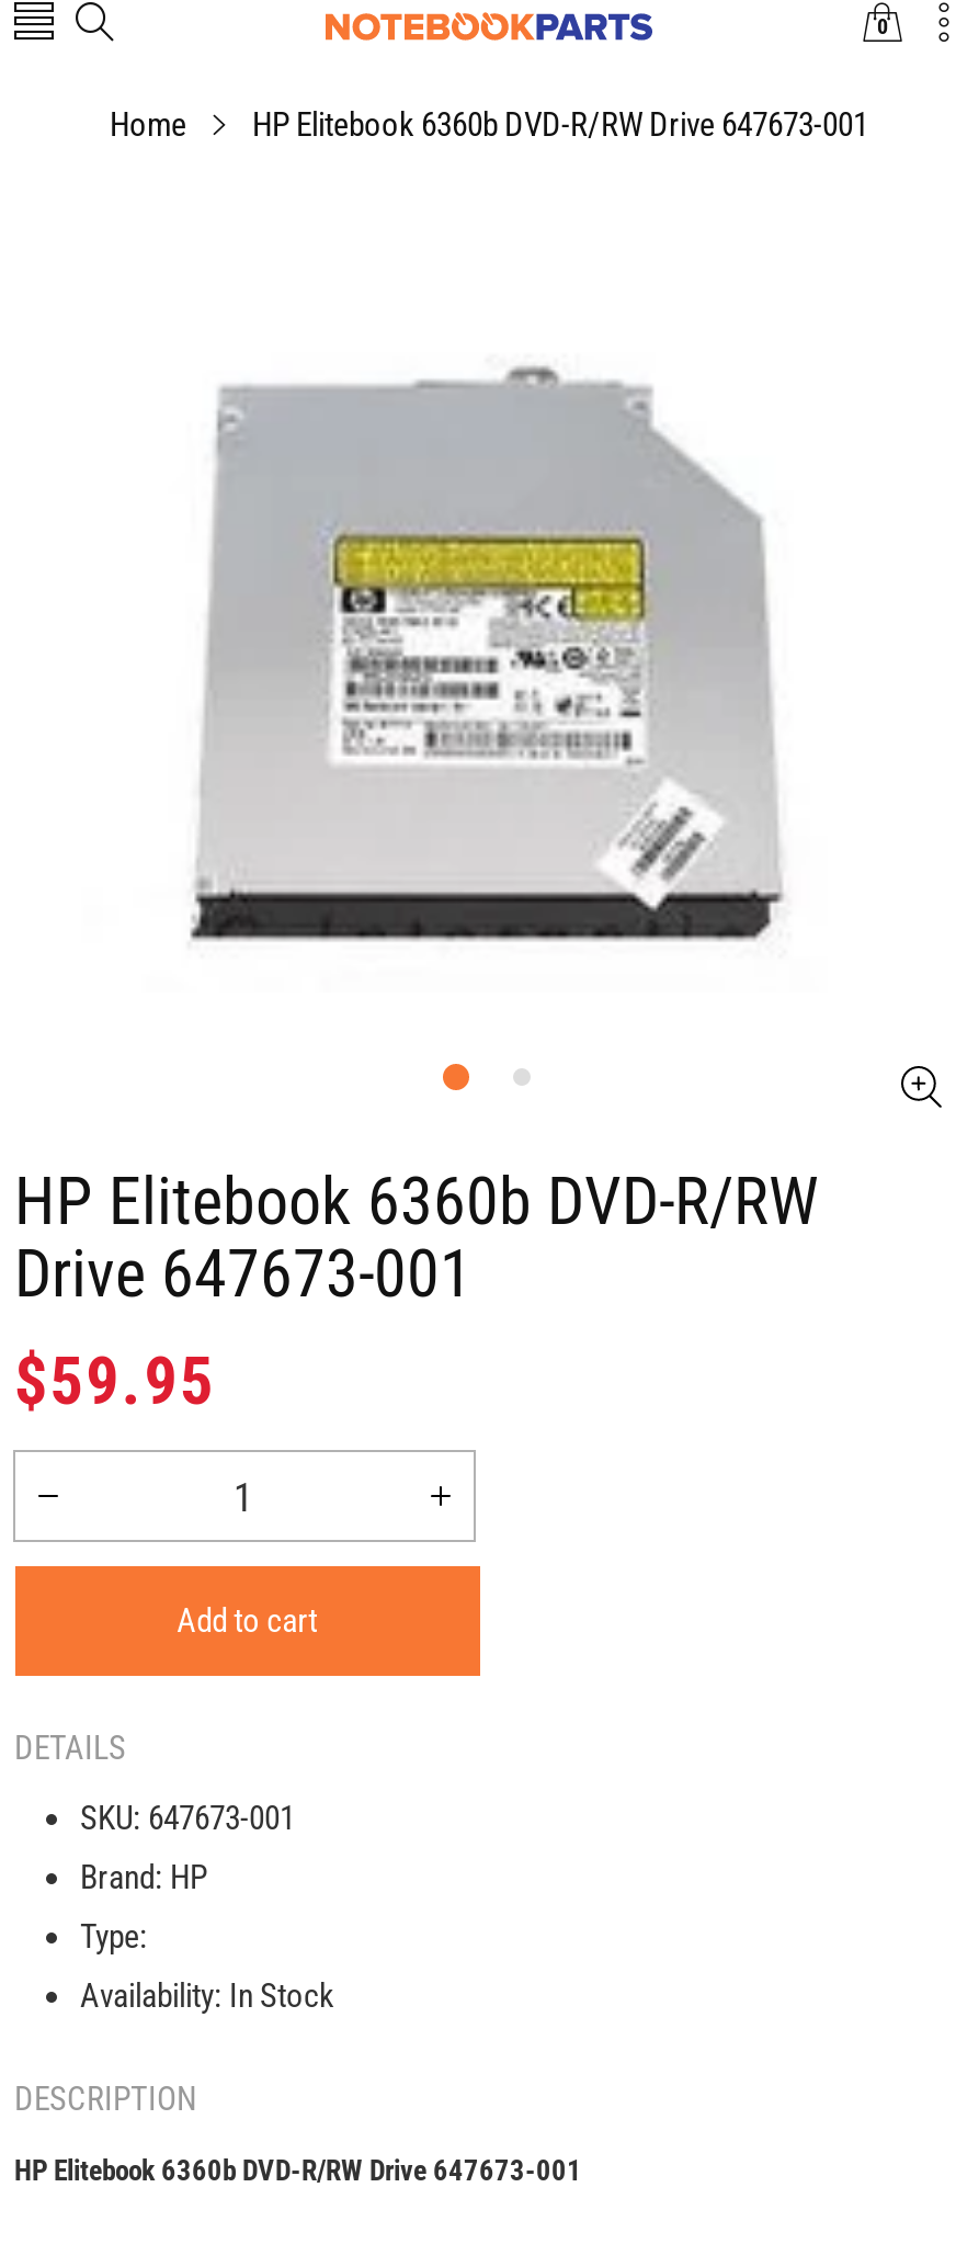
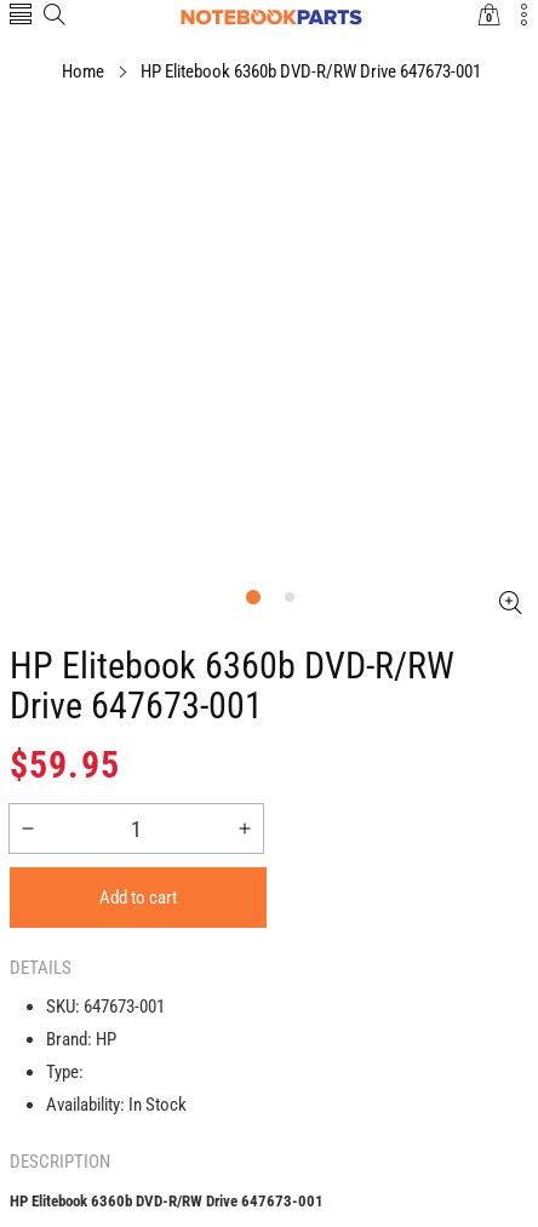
- [image]
